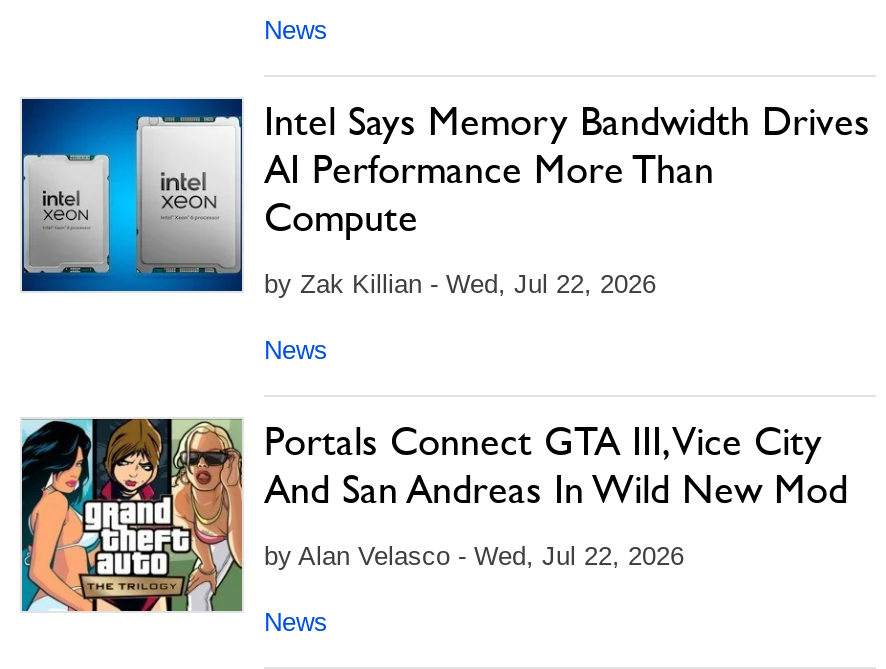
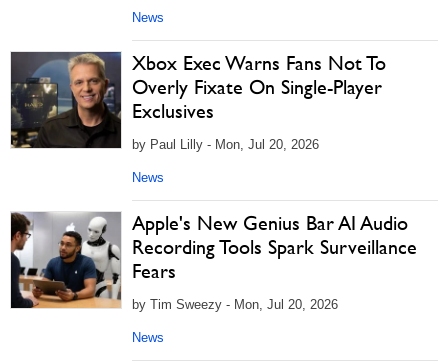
- [image]
- Intel Says Memory Bandwidth Drives
- AI Performance More Than
- Compute
+ [image]
+ Xbox Exec Warns Fans Not To
+ Overly Fixate On Single-Player
+ Exclusives

- by Zak Killian - Wed, Jul 22, 2026
+ by Paul Lilly - Mon, Jul 20, 2026

- [image]
- Portals Connect GTA III, Vice City
- And San Andreas In Wild New Mod
+ [image]
+ Apple's New Genius Bar AI Audio
+ Recording Tools Spark Surveillance
+ Fears

- by Alan Velasco - Wed, Jul 22, 2026
+ by Tim Sweezy - Mon, Jul 20, 2026
